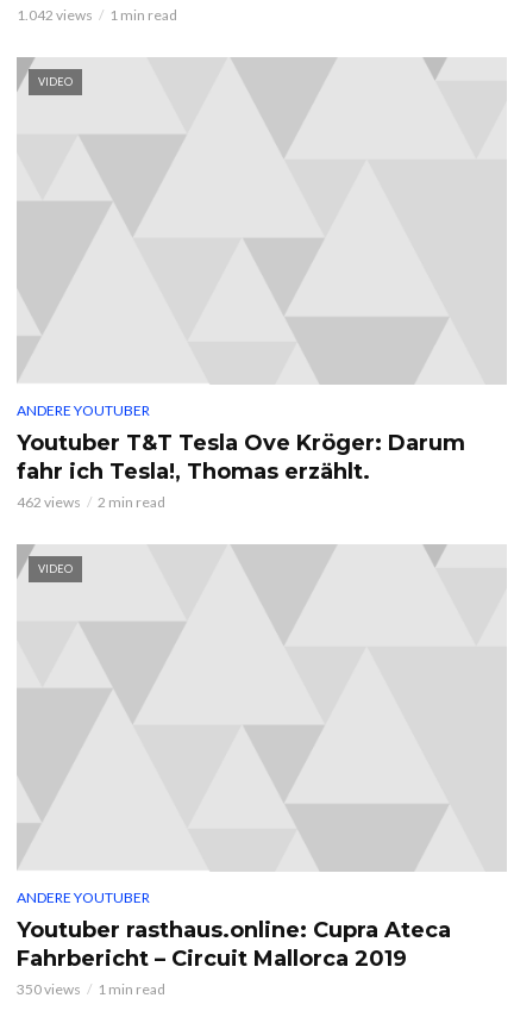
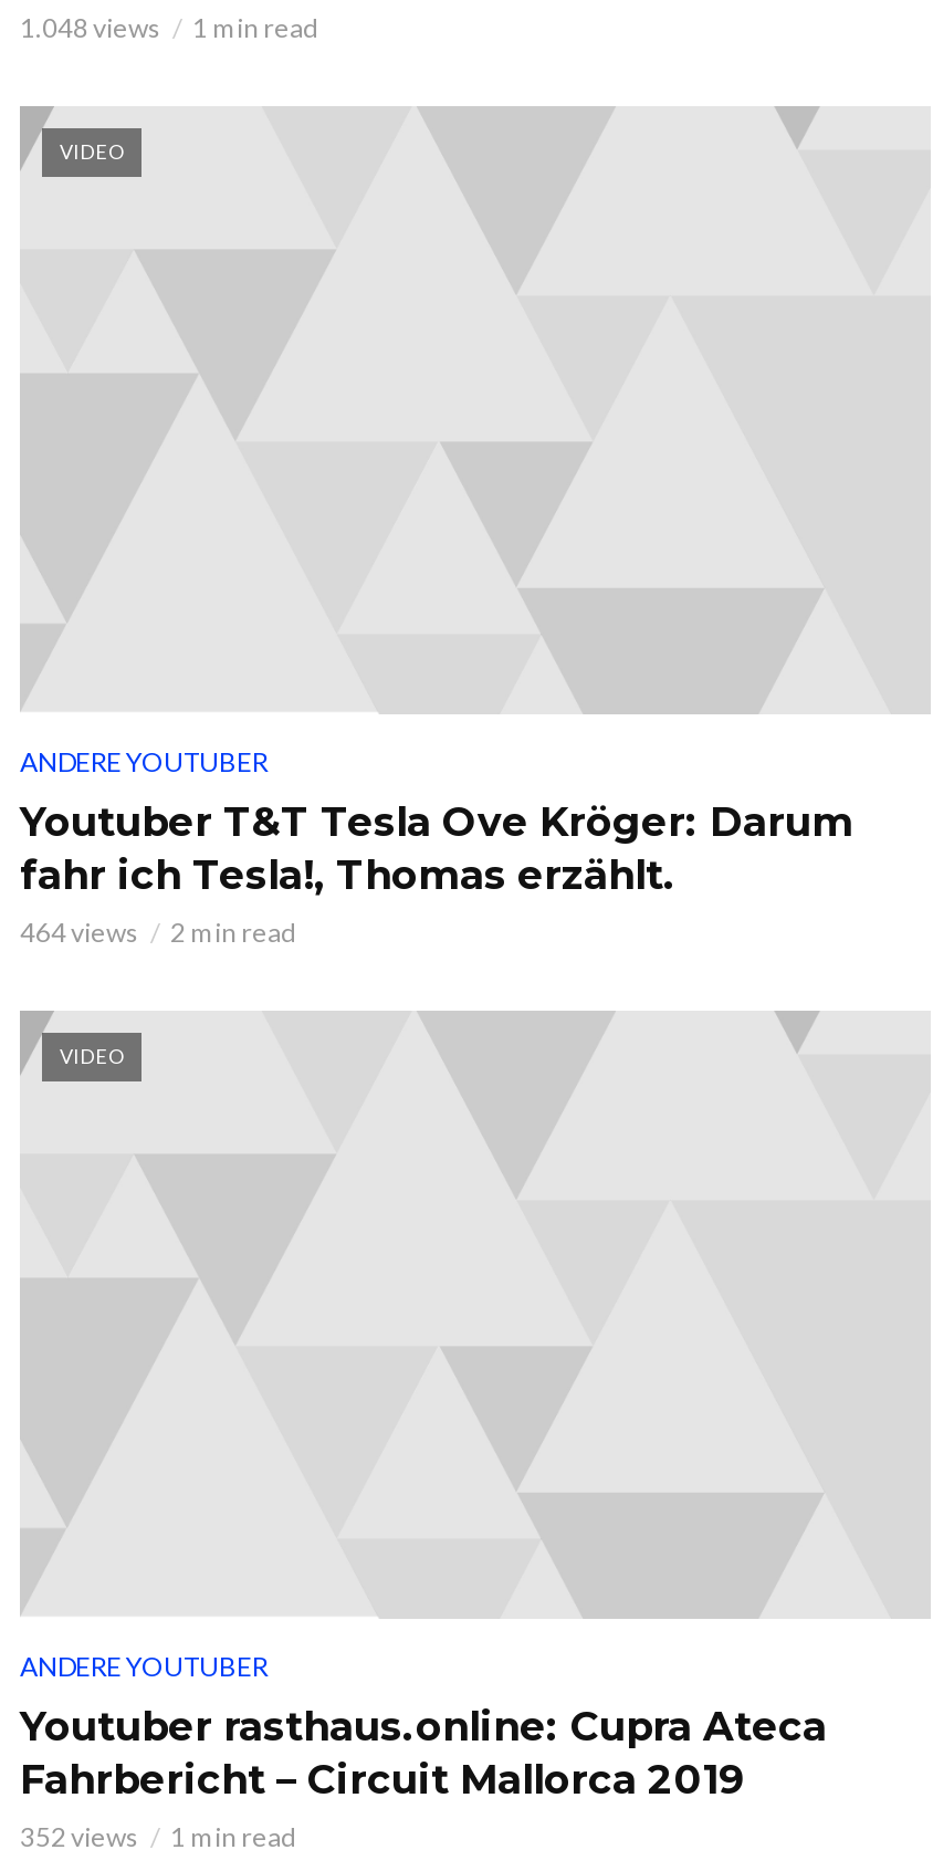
- 1.042 views 1 min read
+ 1.048 views 1 min read

- 462 views 2 min read
+ 464 views 2 min read

- 350 views 1 min read
+ 352 views 1 min read
